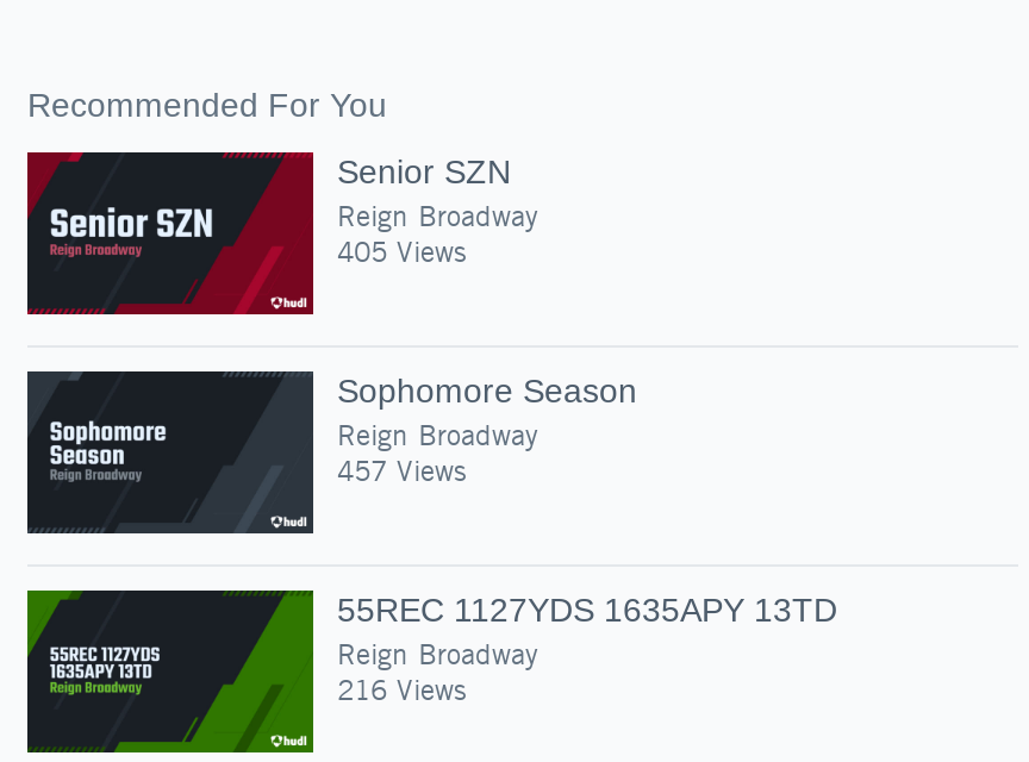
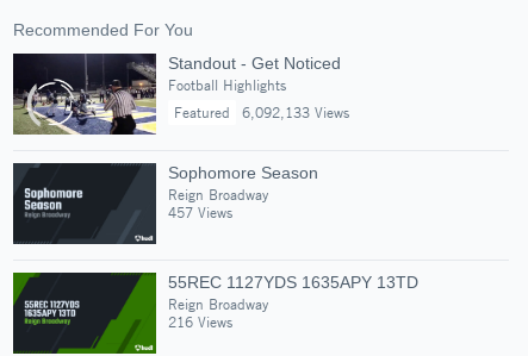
- [image]
- Senior SZN
- Reign Broadway
- 405 Views
+ [image]
+ Standout - Get Noticed
+ Football Highlights
+ Featured
+ 6,092,133 Views
